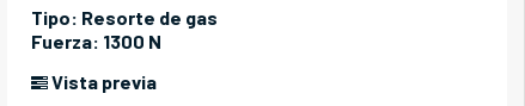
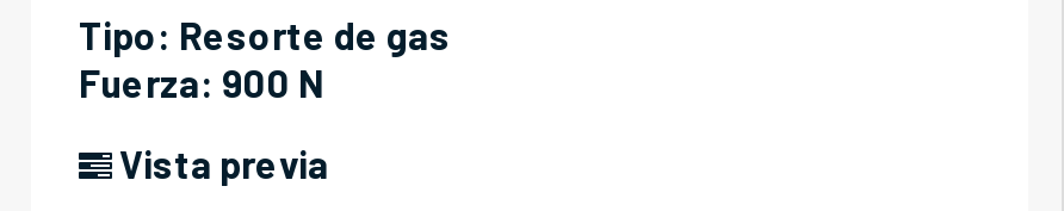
- Fuerza: 1300 N
+ Fuerza: 900 N
